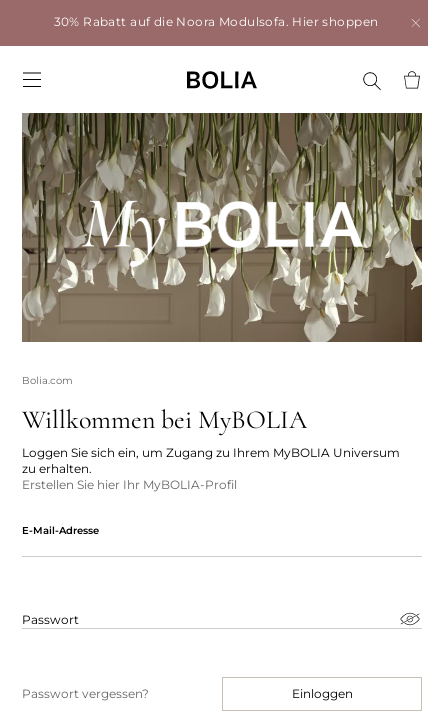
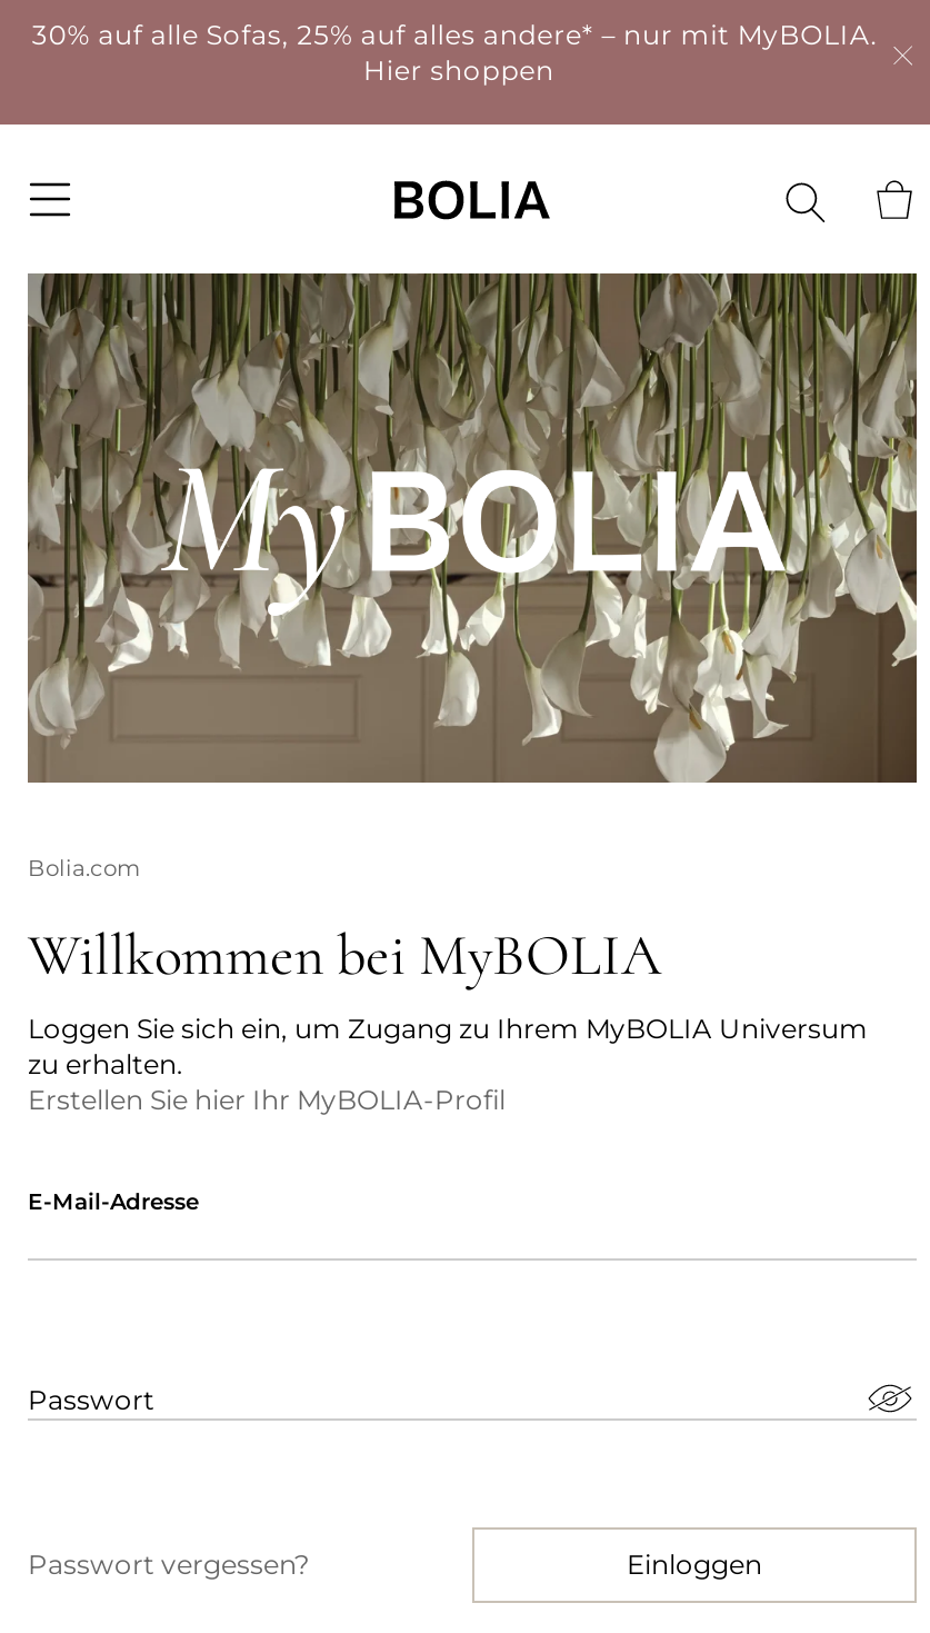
- 30% Rabatt auf die Noora Modulsofa. Hier shoppen
+ 30% auf alle Sofas, 25% auf alles andere* – nur mit MyBOLIA.
+ Hier shoppen
